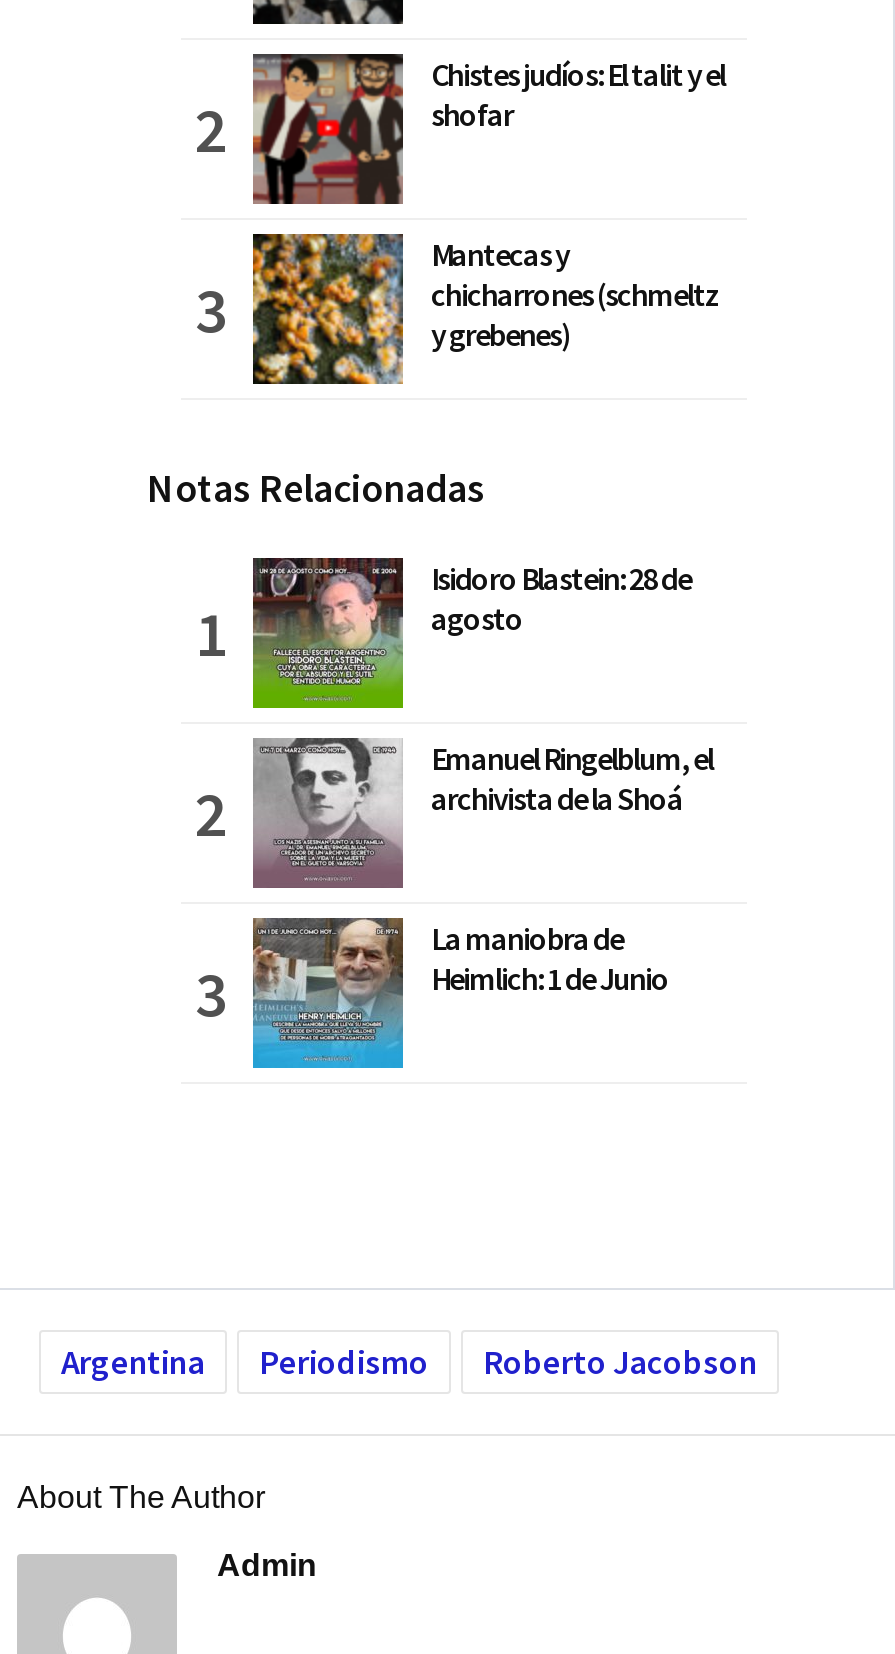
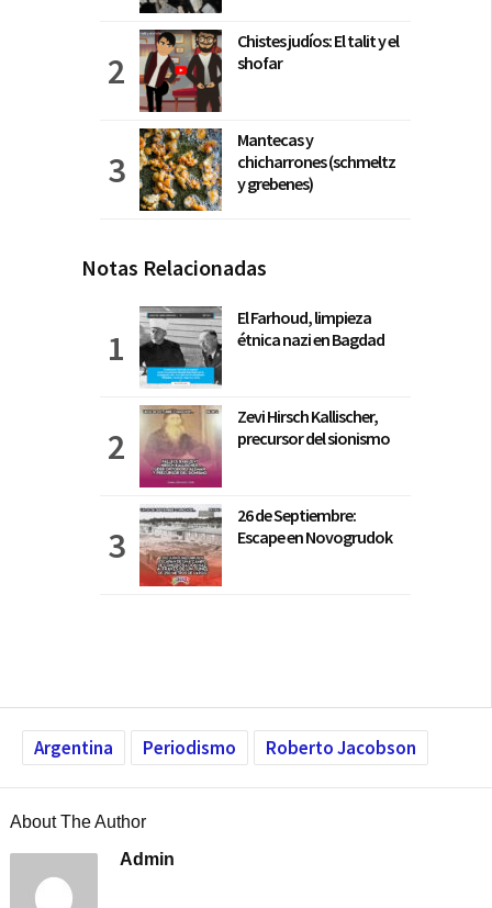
- [image]
- Isidoro Blastein: 28 de
- agosto
+ [image]
+ El Farhoud, limpieza
+ étnica nazi en Bagdad

- [image]
- Emanuel Ringelblum, el
- archivista de la Shoá
+ [image]
+ Zevi Hirsch Kallischer,
+ precursor del sionismo

- [image]
- La maniobra de
- Heimlich: 1 de Junio
+ [image]
+ 26 de Septiembre:
+ Escape en Novogrudok
